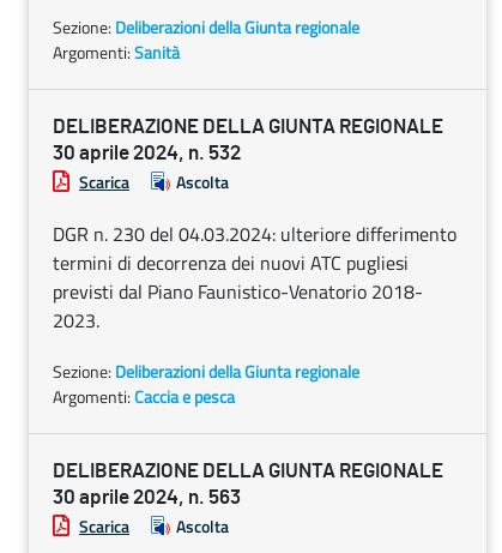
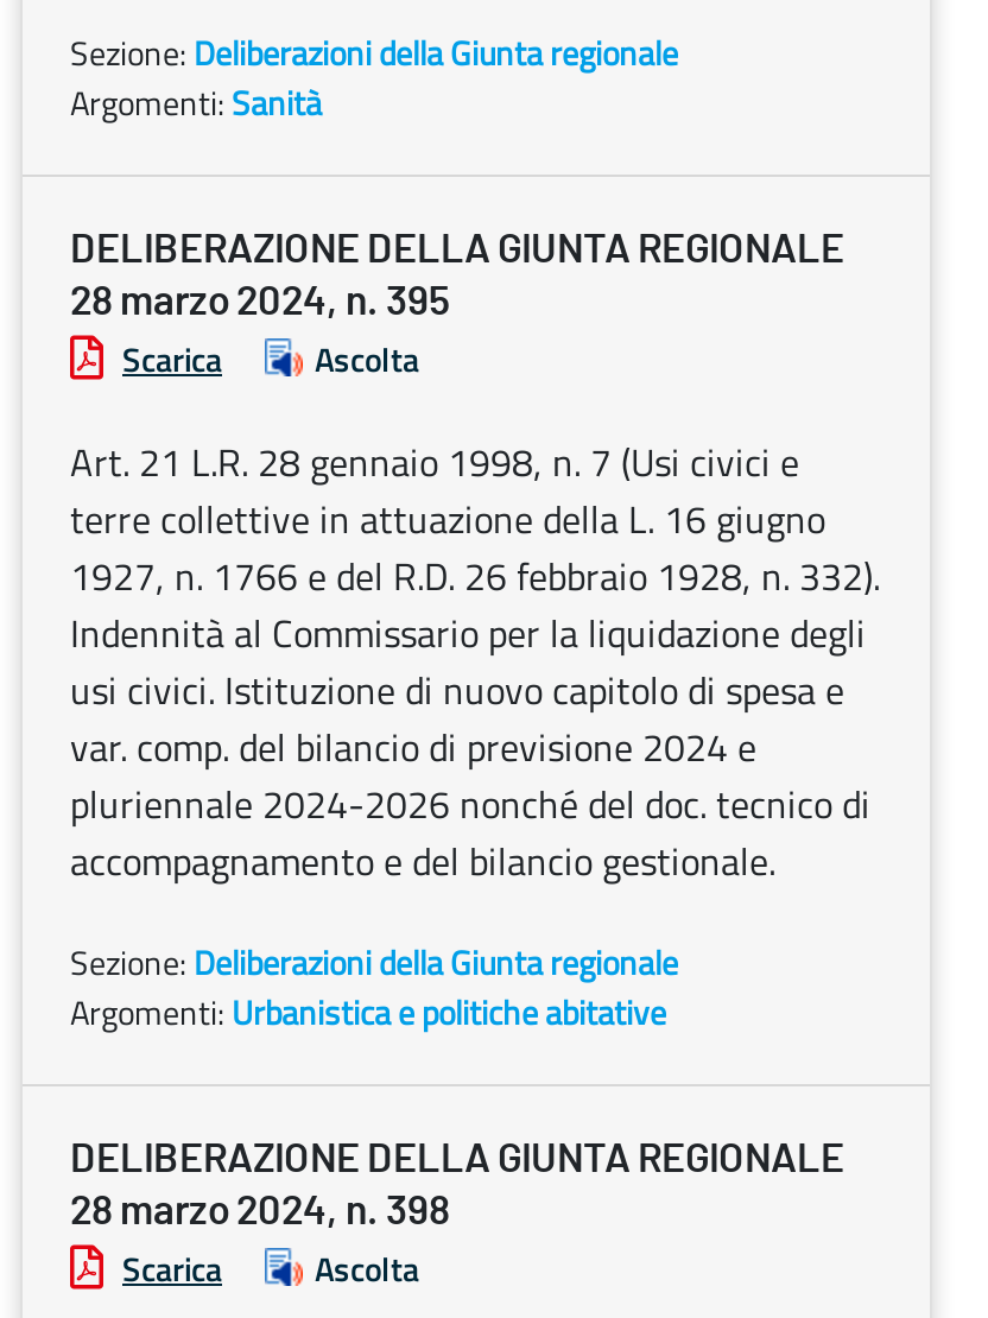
- 30 aprile 2024, n. 532
+ 28 marzo 2024, n. 395

- DGR n. 230 del 04.03.2024: ulteriore differimento
- termini di decorrenza dei nuovi ATC pugliesi
- previsti dal Piano Faunistico-Venatorio 2018-
- 2023.
+ Art. 21 L.R. 28 gennaio 1998, n. 7 (Usi civici e
+ terre collettive in attuazione della L. 16 giugno
+ 1927, n. 1766 e del R.D. 26 febbraio 1928, n. 332).
+ Indennità al Commissario per la liquidazione degli
+ usi civici. Istituzione di nuovo capitolo di spesa e
+ var. comp. del bilancio di previsione 2024 e
+ pluriennale 2024-2026 nonché del doc. tecnico di
+ accompagnamento e del bilancio gestionale.

- Argomenti: Caccia e pesca
+ Argomenti: Urbanistica e politiche abitative

- 30 aprile 2024, n. 563
+ 28 marzo 2024, n. 398
